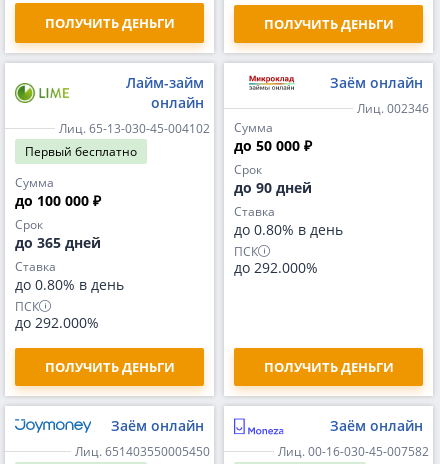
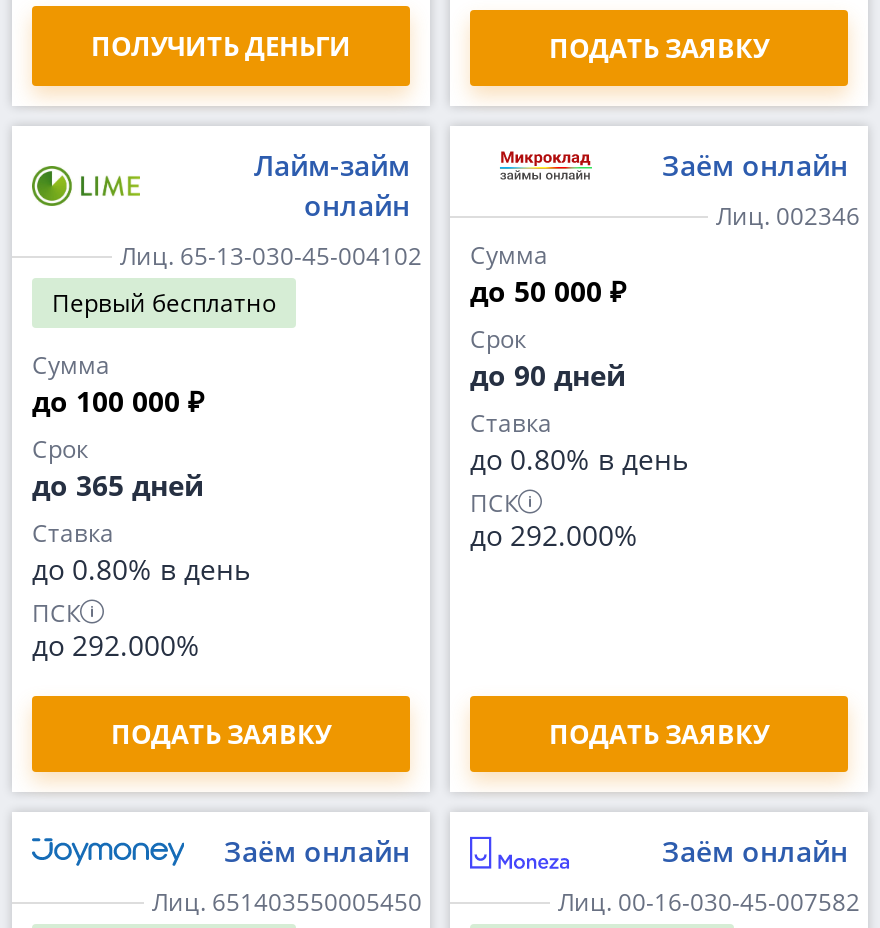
- ПОЛУЧИТЬ ДЕНЬГИ
+ ПОДАТЬ ЗАЯВКУ

- ПОЛУЧИТЬ ДЕНЬГИ
+ ПОДАТЬ ЗАЯВКУ

- ПОЛУЧИТЬ ДЕНЬГИ
+ ПОДАТЬ ЗАЯВКУ
